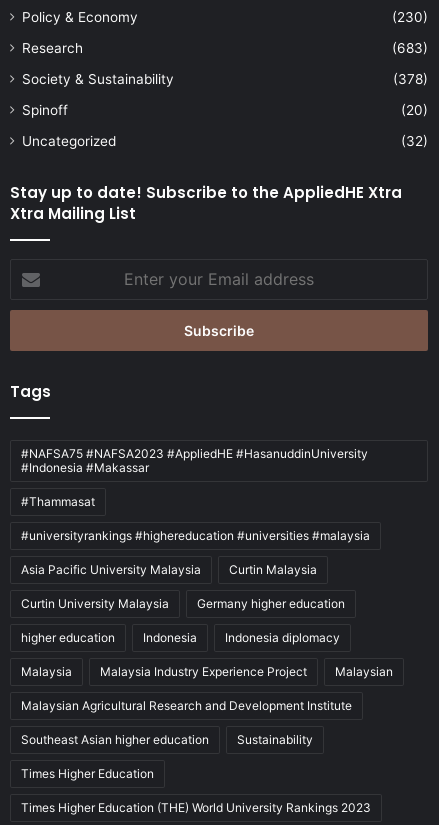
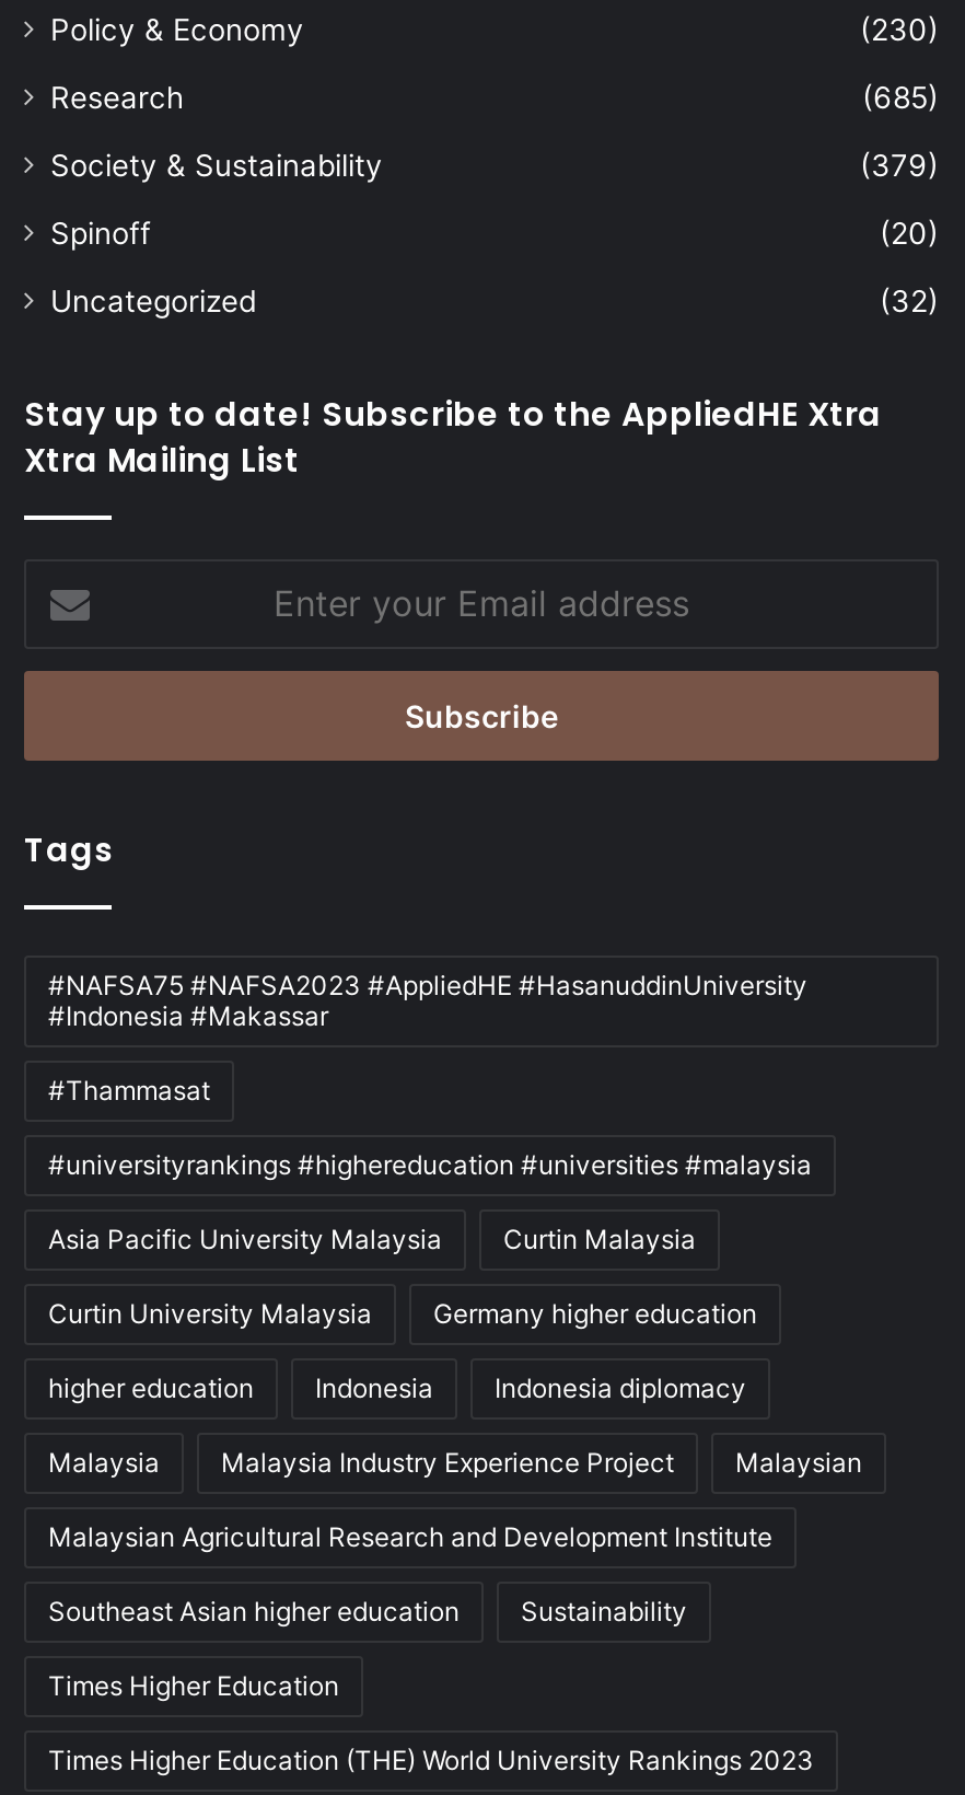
- (683)
+ (685)

- (378)
+ (379)
